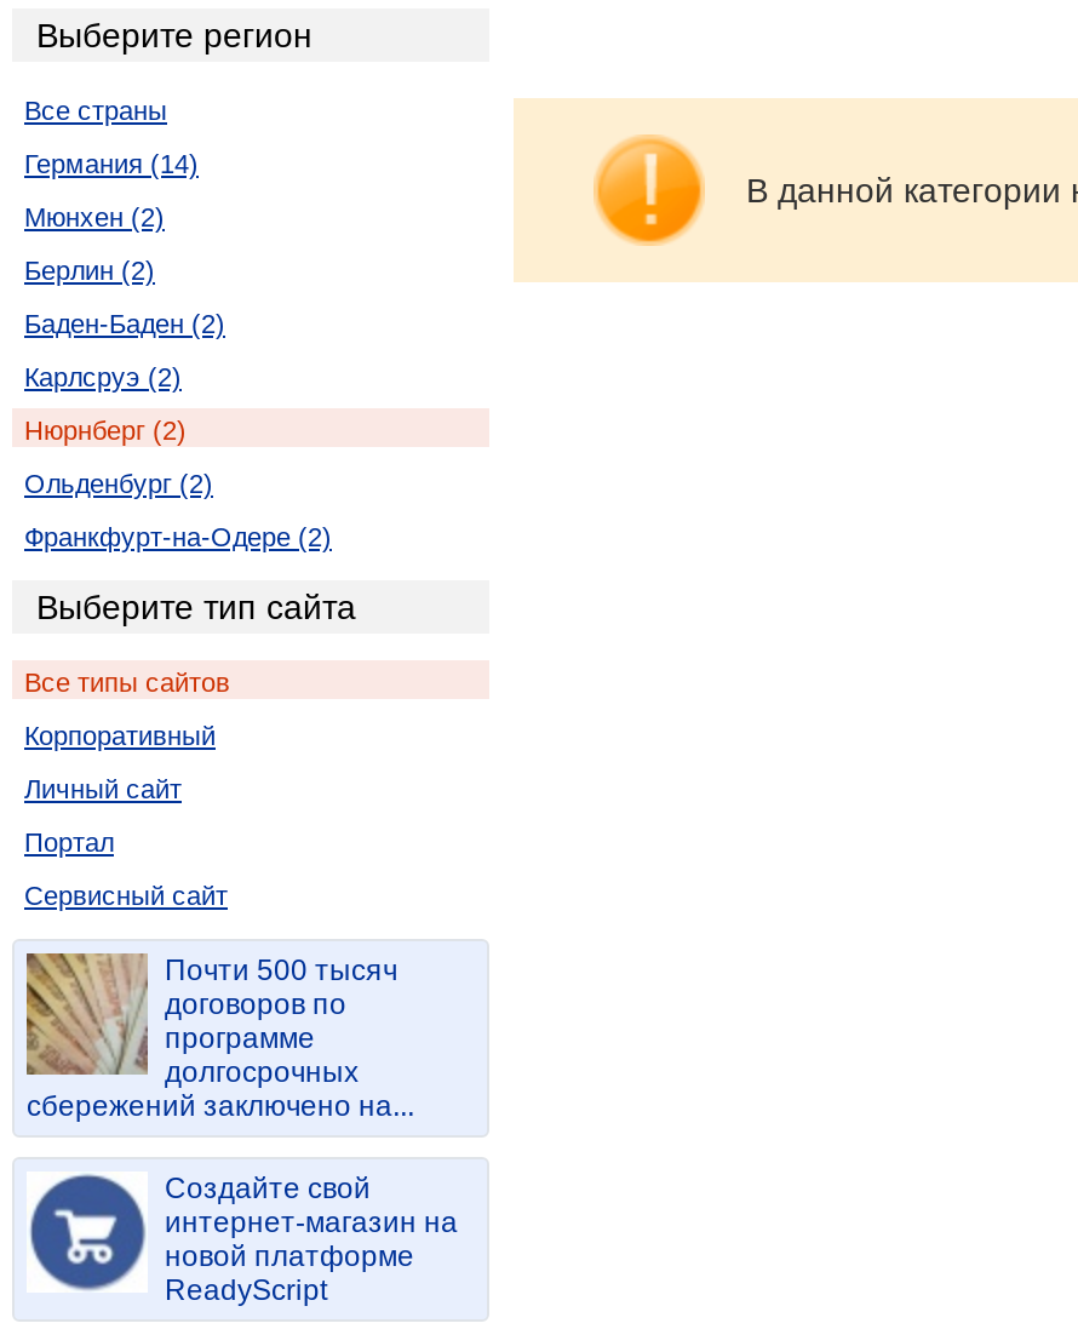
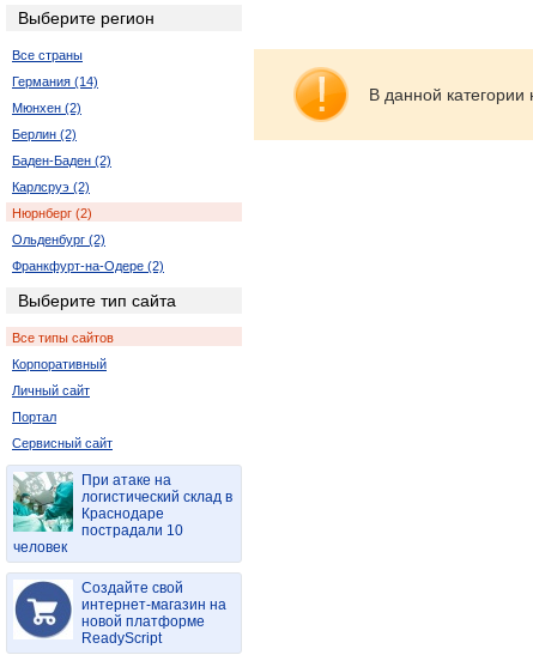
- [image]
- Почти 500 тысяч
- договоров по
- программе
- долгосрочных
- сбережений заключено на...
+ [image]
+ При атаке на
+ логистический склад в
+ Краснодаре
+ пострадали 10
+ человек
